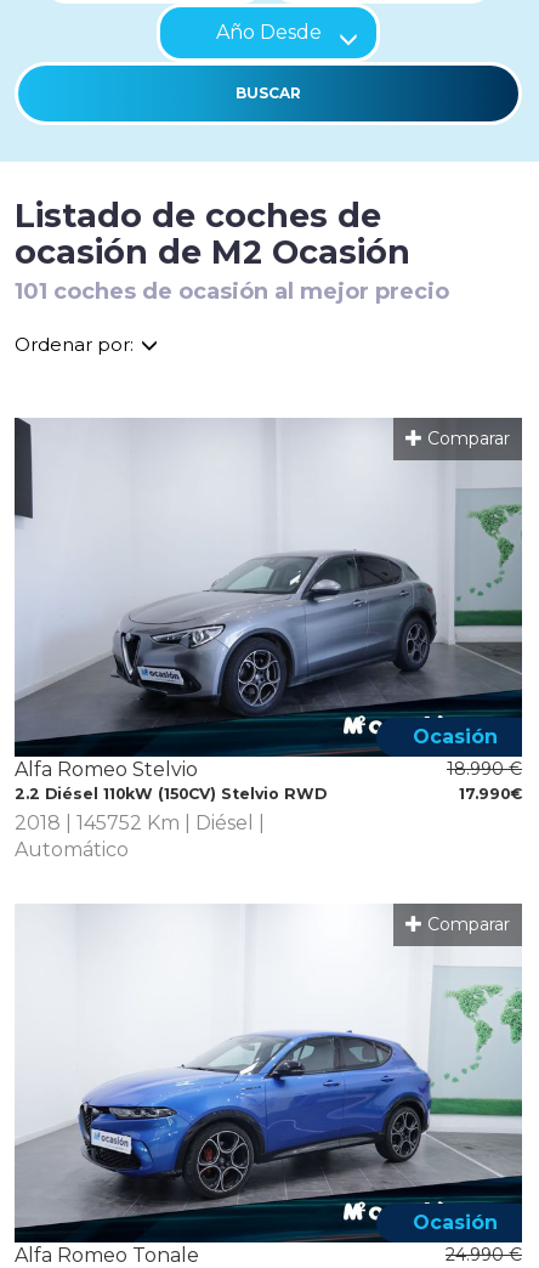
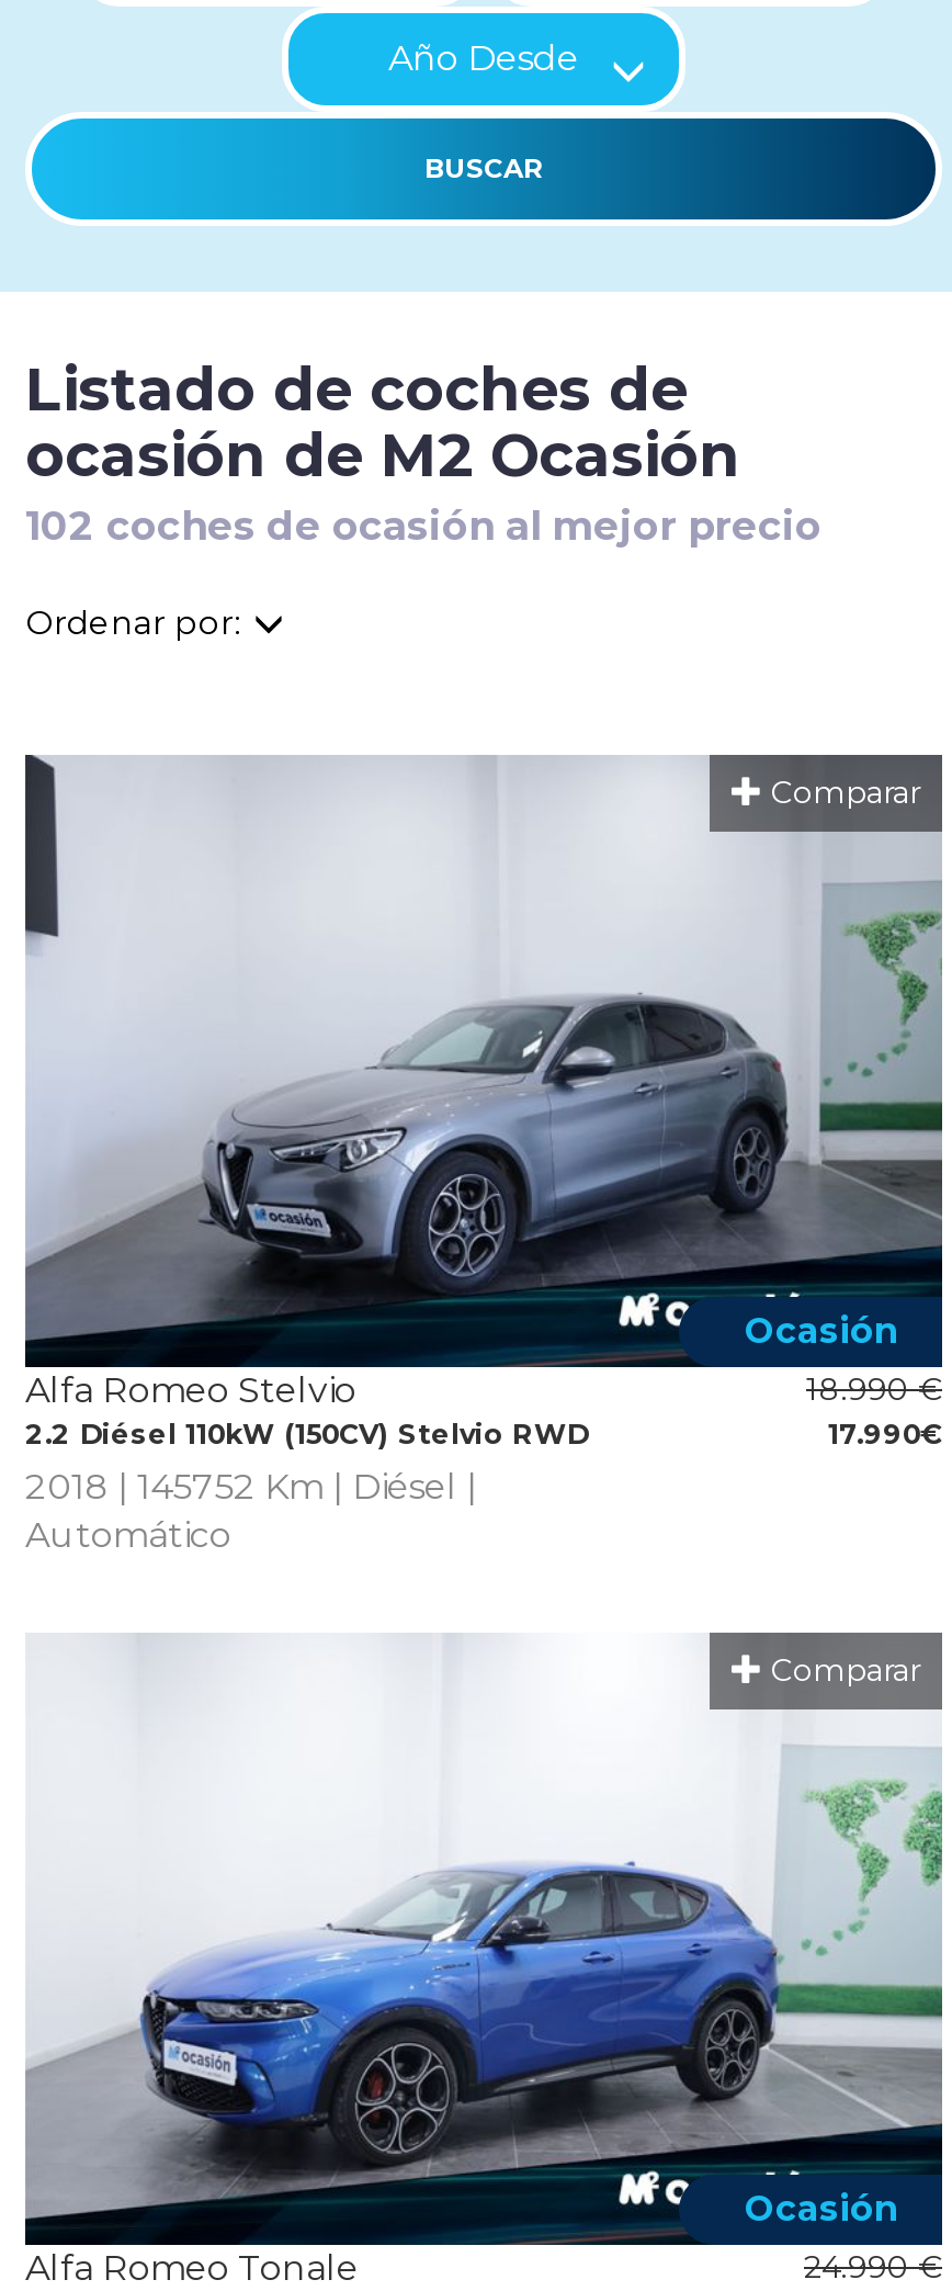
- 101 coches de ocasión al mejor precio
+ 102 coches de ocasión al mejor precio
